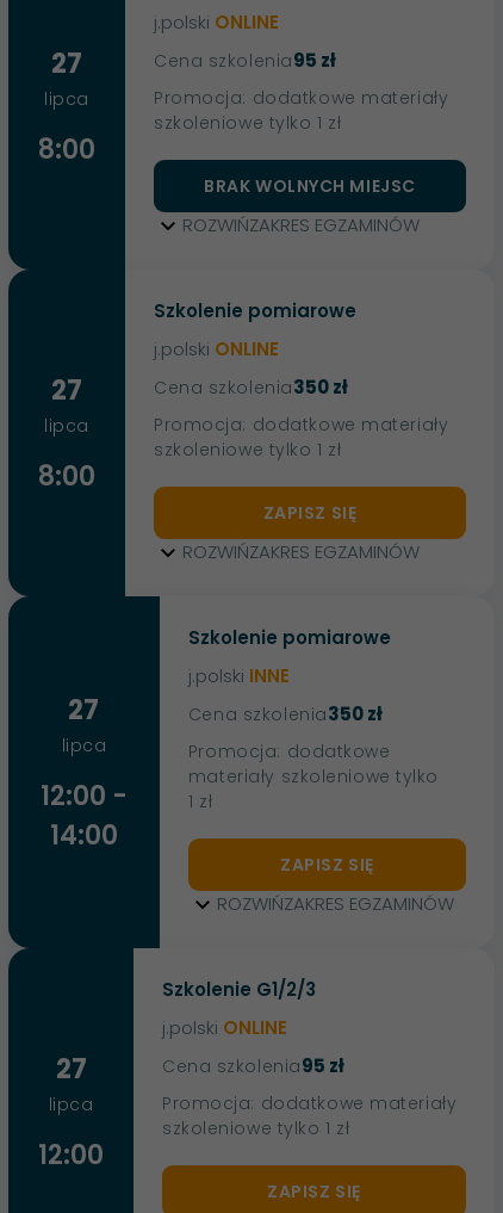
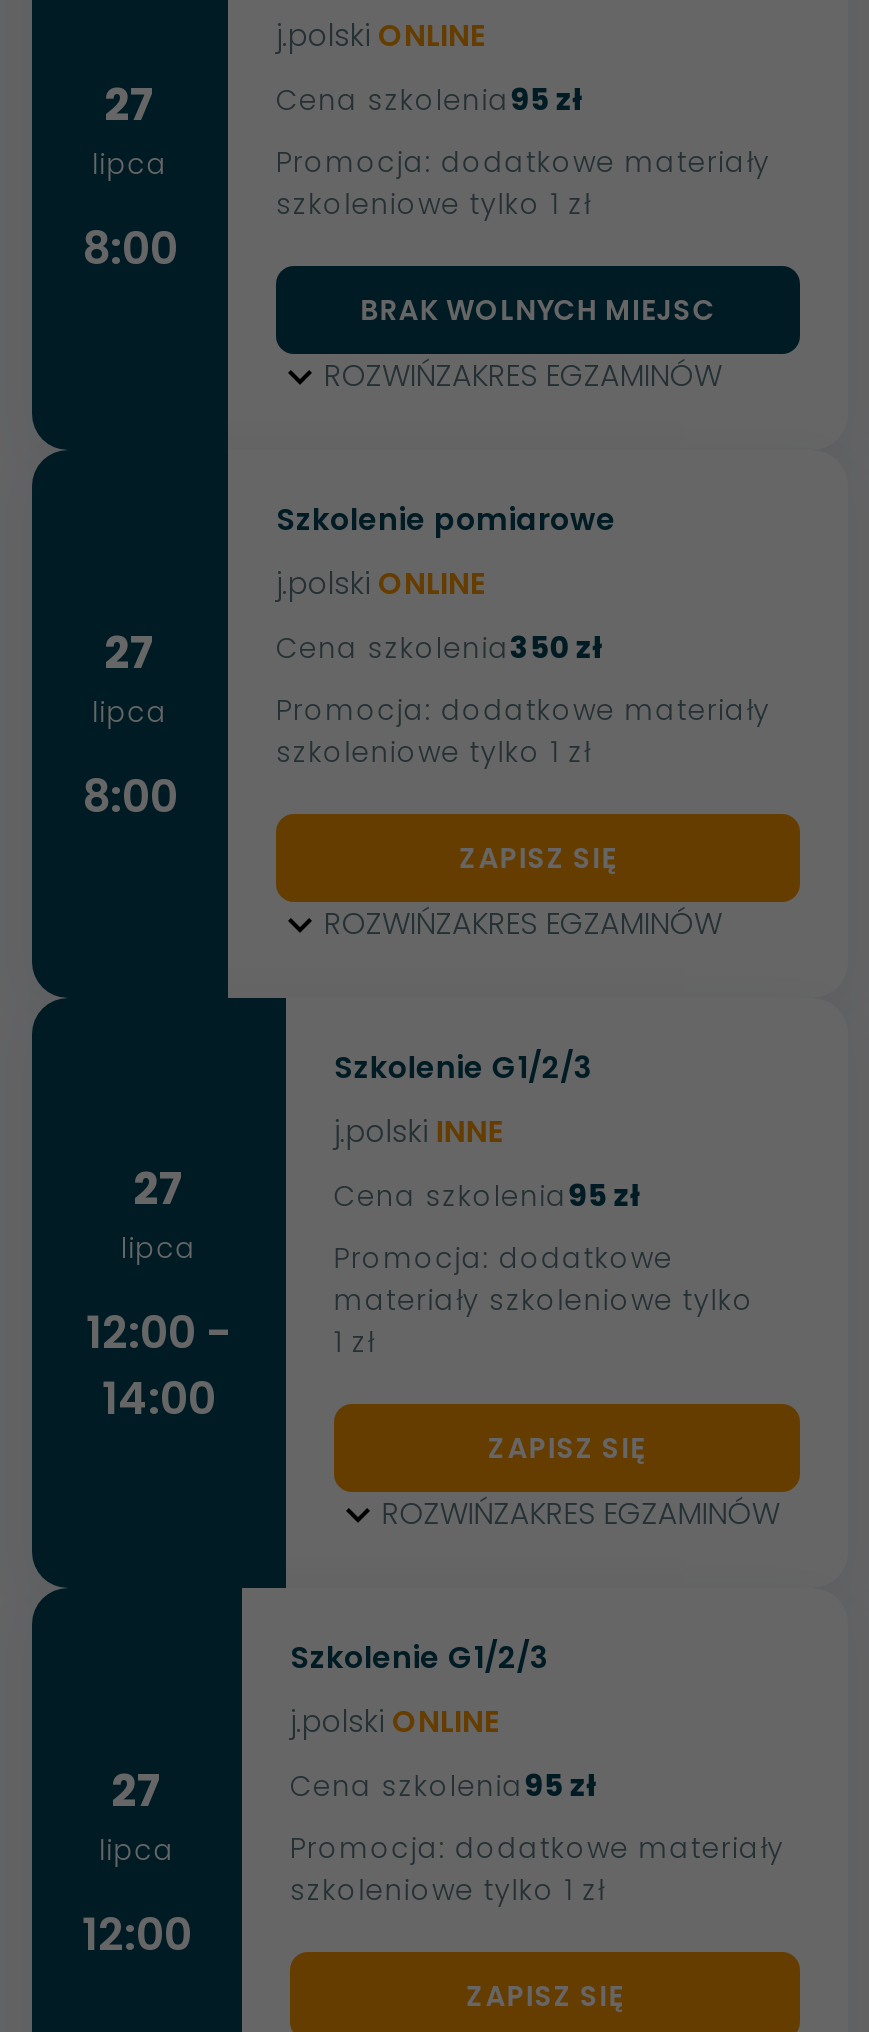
- Szkolenie pomiarowe
+ Szkolenie G1/2/3

- Cena szkolenia 350 zł
+ Cena szkolenia 95 zł
